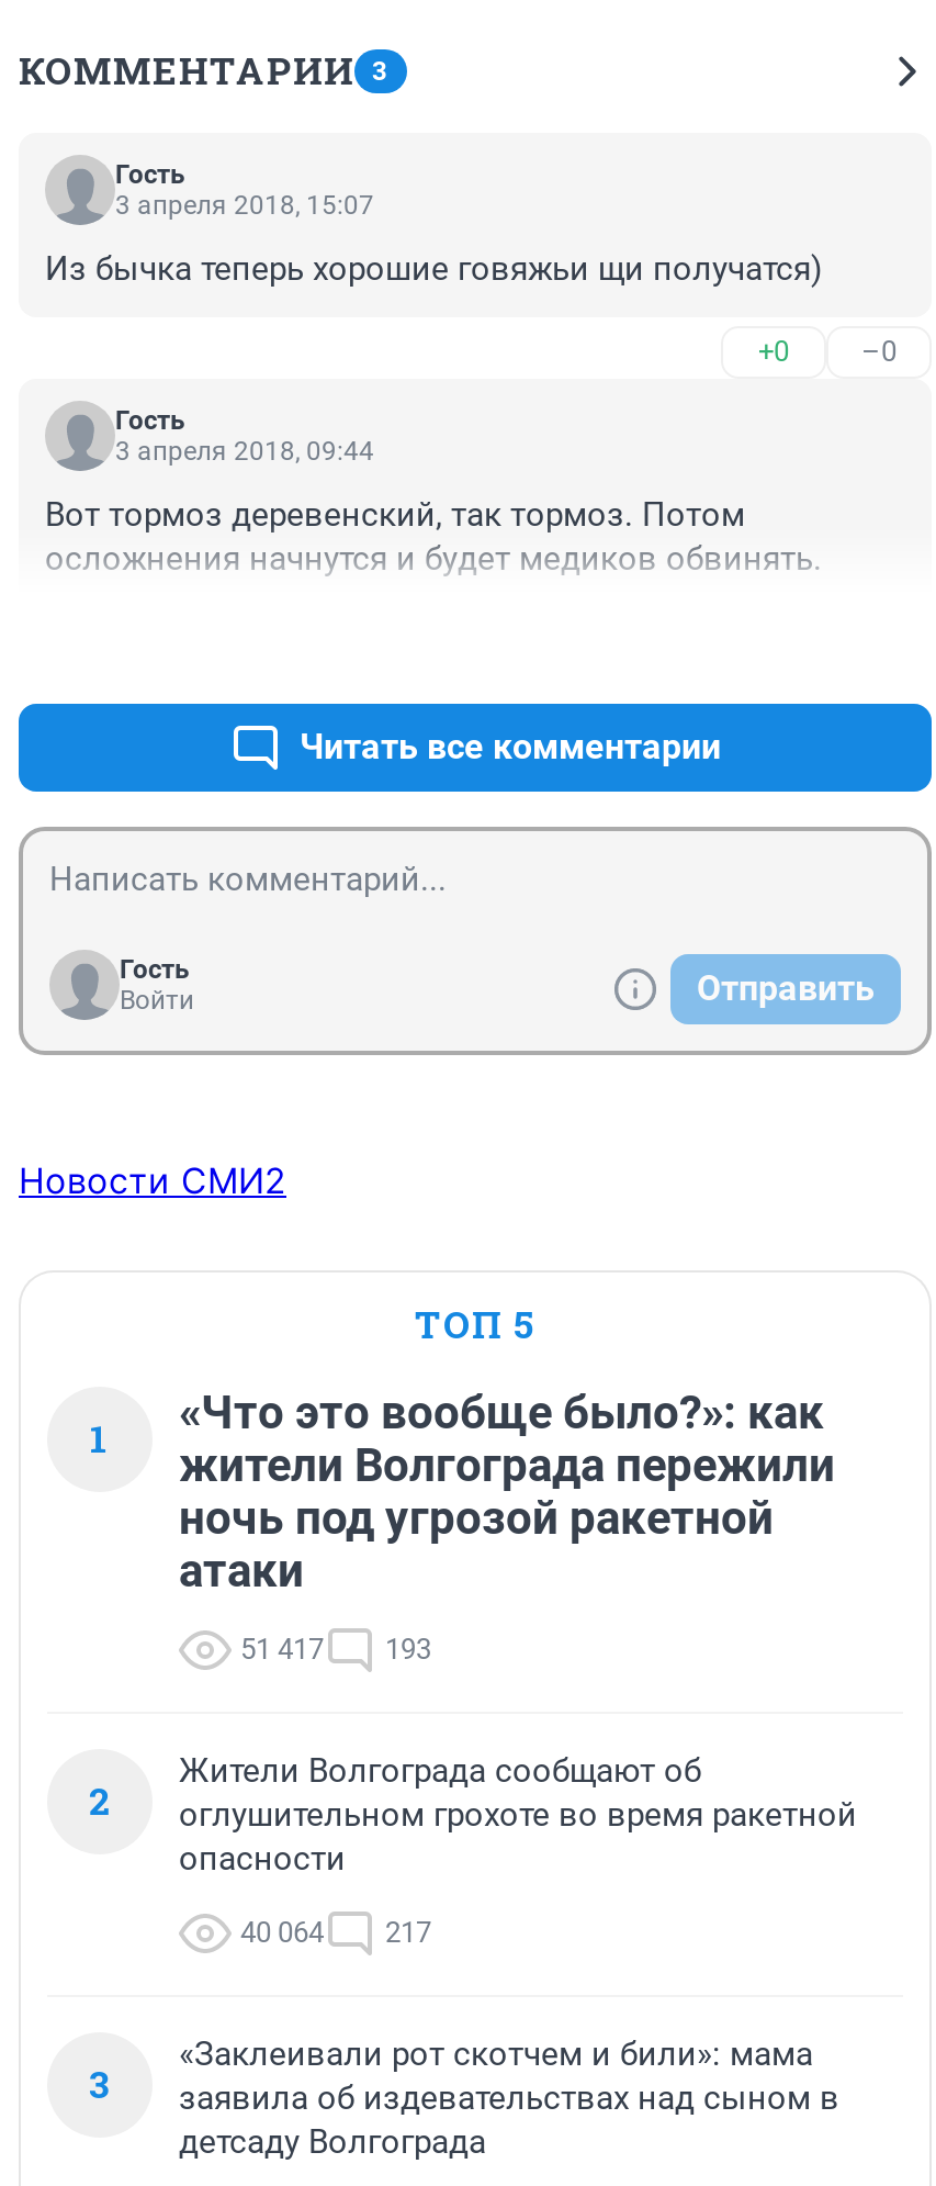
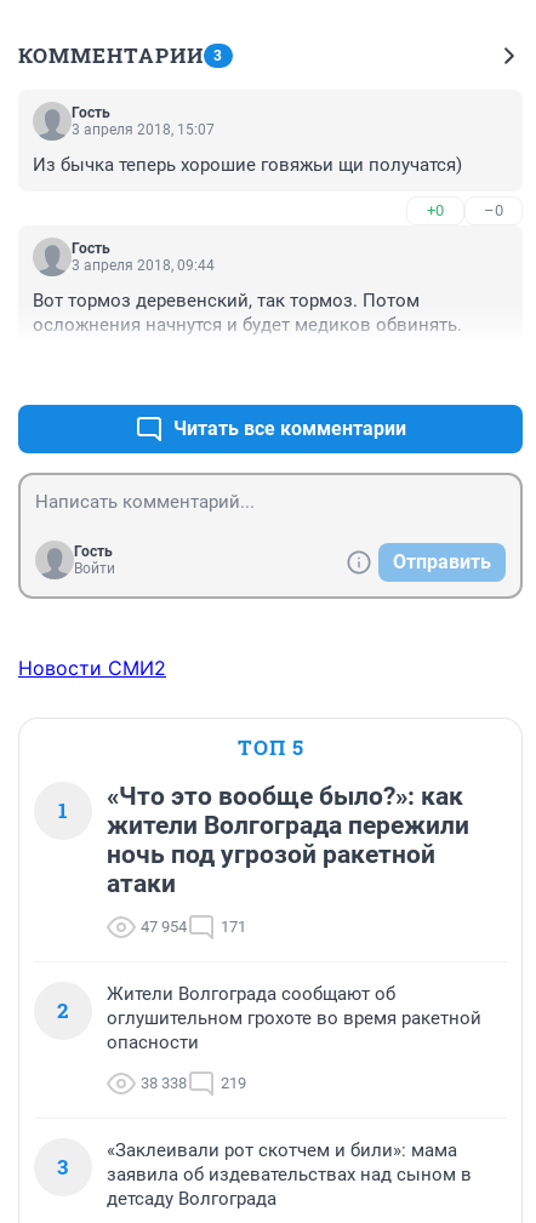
- 51 417
+ 47 954

- 193
+ 171

- 40 064
+ 38 338

- 217
+ 219
